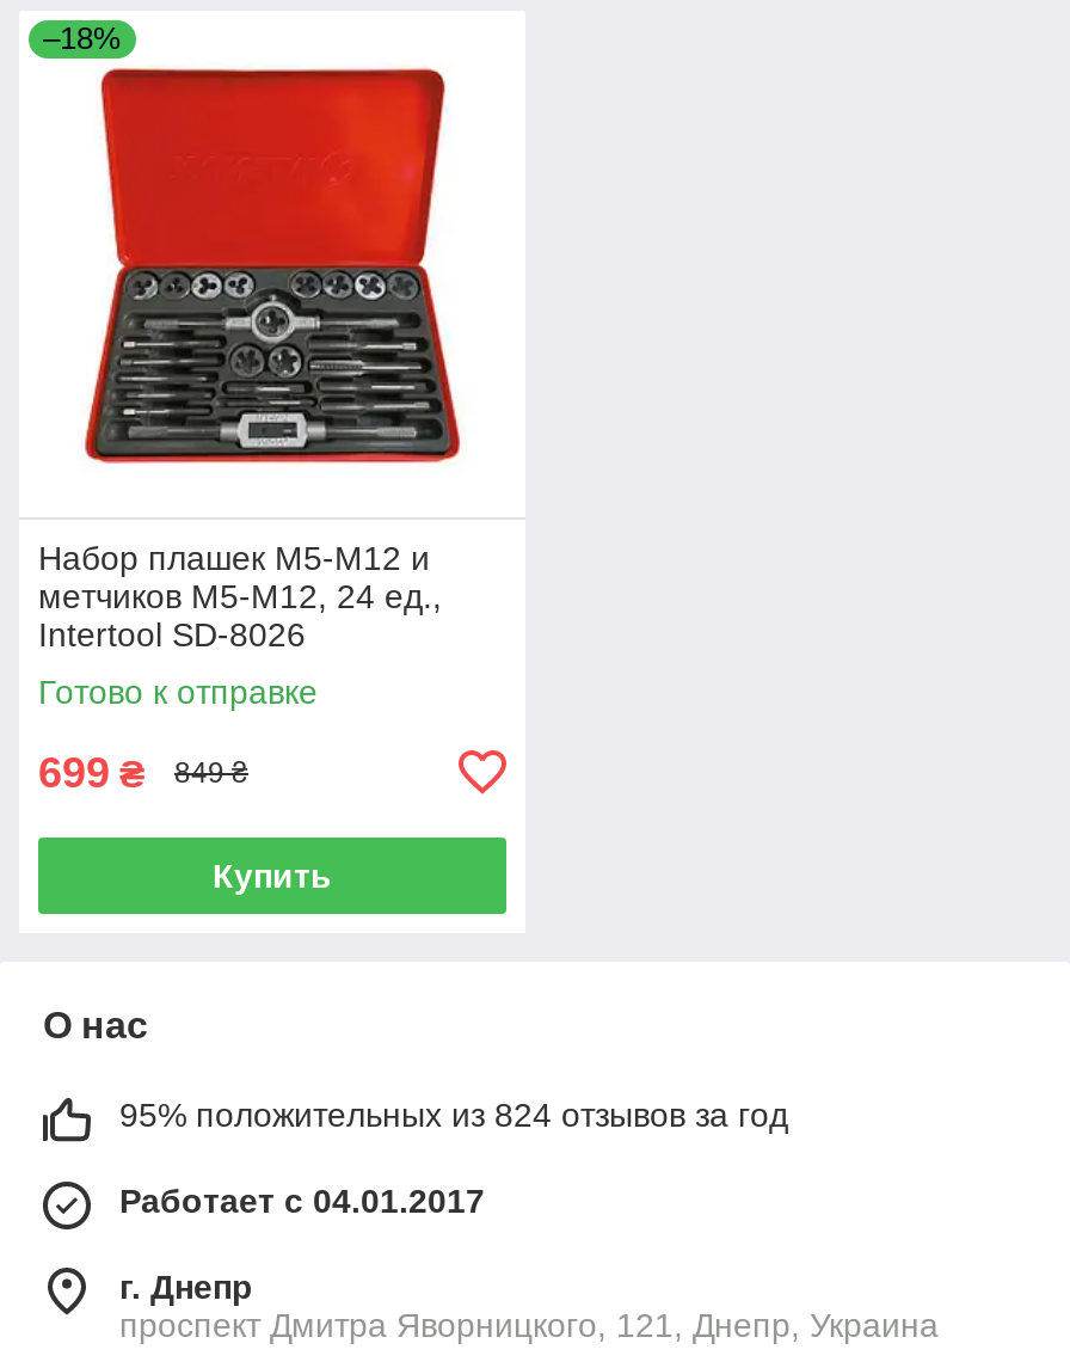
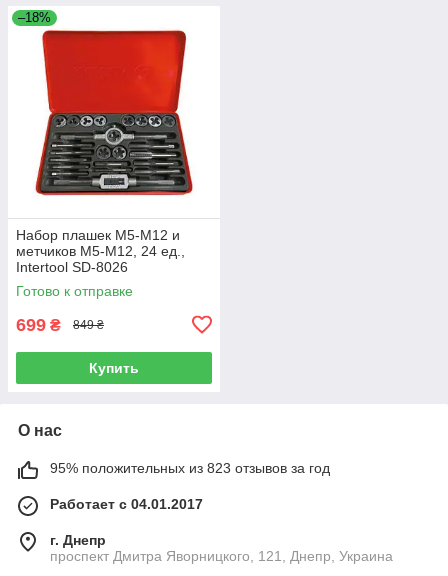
- 95% положительных из 824 отзывов за год
+ 95% положительных из 823 отзывов за год
